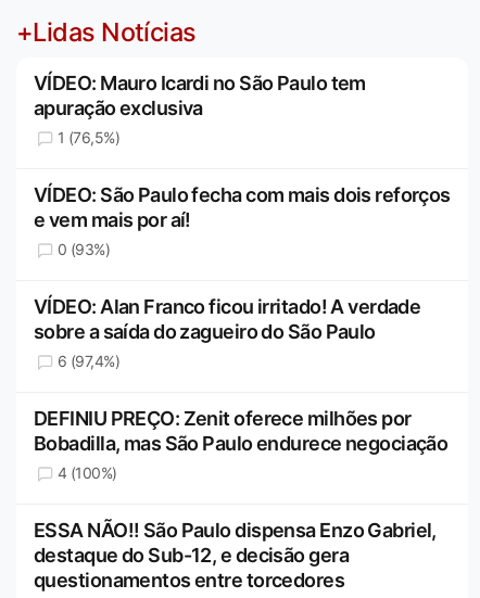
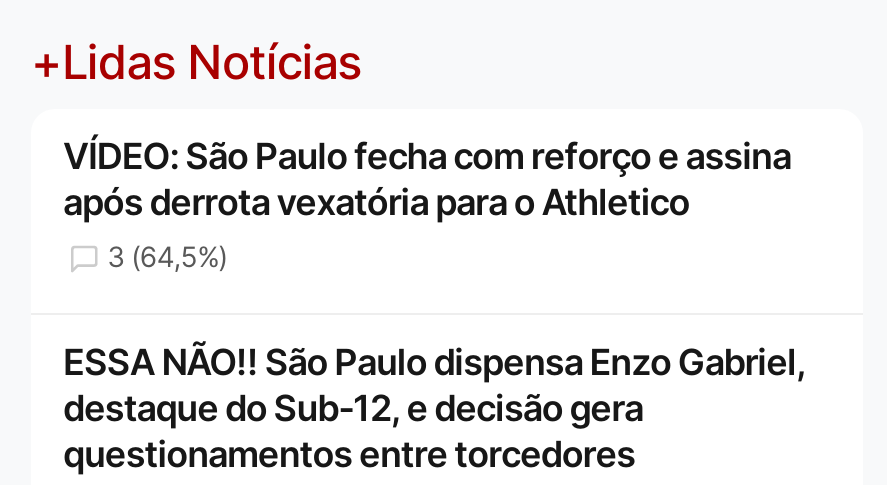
- VÍDEO: Mauro Icardi no São Paulo tem
- apuração exclusiva
- 1 (76,5%)
- VÍDEO: São Paulo fecha com mais dois reforços
- e vem mais por aí!
- 0 (93%)
- VÍDEO: Alan Franco ficou irritado! A verdade
- sobre a saída do zagueiro do São Paulo
- 6 (97,4%)
- DEFINIU PREÇO: Zenit oferece milhões por
- Bobadilla, mas São Paulo endurece negociação
- 4 (100%)
+ VÍDEO: São Paulo fecha com reforço e assina
+ após derrota vexatória para o Athletico
+ 3 (64,5%)
